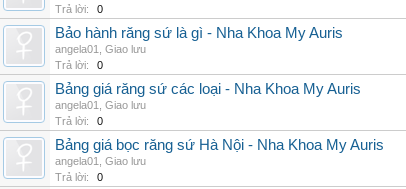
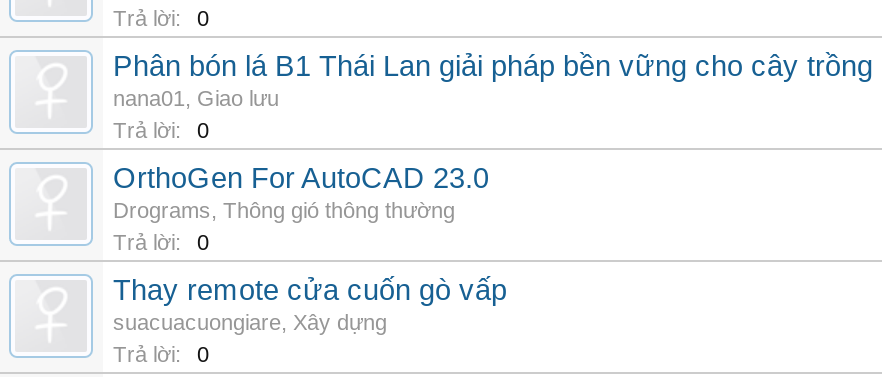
- Bảo hành răng sứ là gì - Nha Khoa My Auris
- angela01, Giao lưu
+ Phân bón lá B1 Thái Lan giải pháp bền vững cho cây trồng
+ nana01, Giao lưu

- Bảng giá răng sứ các loại - Nha Khoa My Auris
- angela01, Giao lưu
+ OrthoGen For AutoCAD 23.0
+ Drograms, Thông gió thông thường

- Bảng giá bọc răng sứ Hà Nội - Nha Khoa My Auris
- angela01, Giao lưu
+ Thay remote cửa cuốn gò vấp
+ suacuacuongiare, Xây dựng
